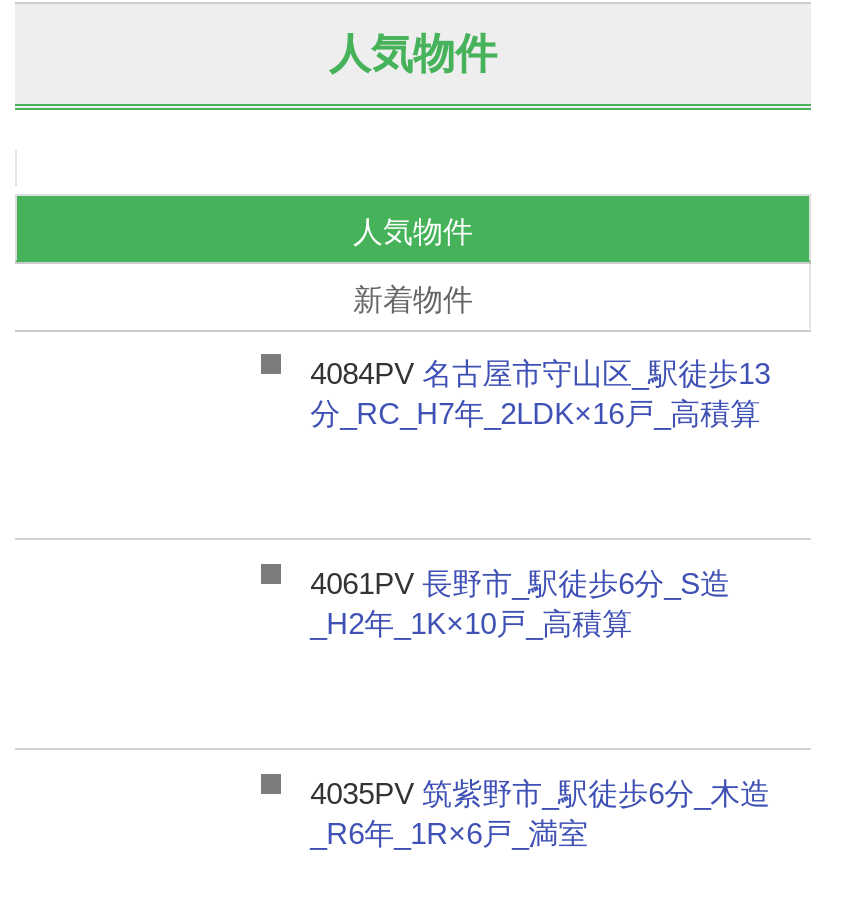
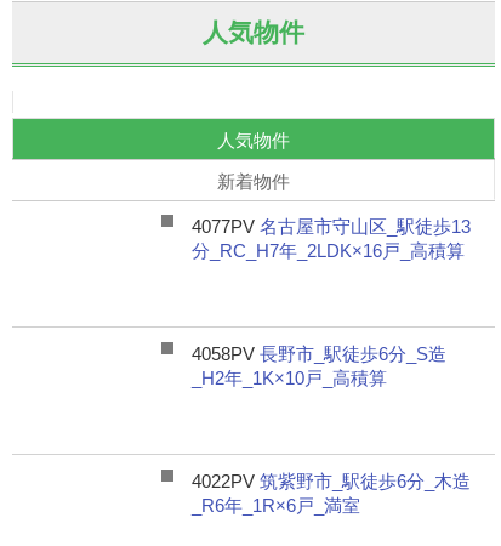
- 4084PV名古屋市守山区_駅徒歩13
+ 4077PV名古屋市守山区_駅徒歩13

- 4061PV長野市_駅徒歩6分_S造
+ 4058PV長野市_駅徒歩6分_S造

- 4035PV筑紫野市_駅徒歩6分_木造
+ 4022PV筑紫野市_駅徒歩6分_木造
